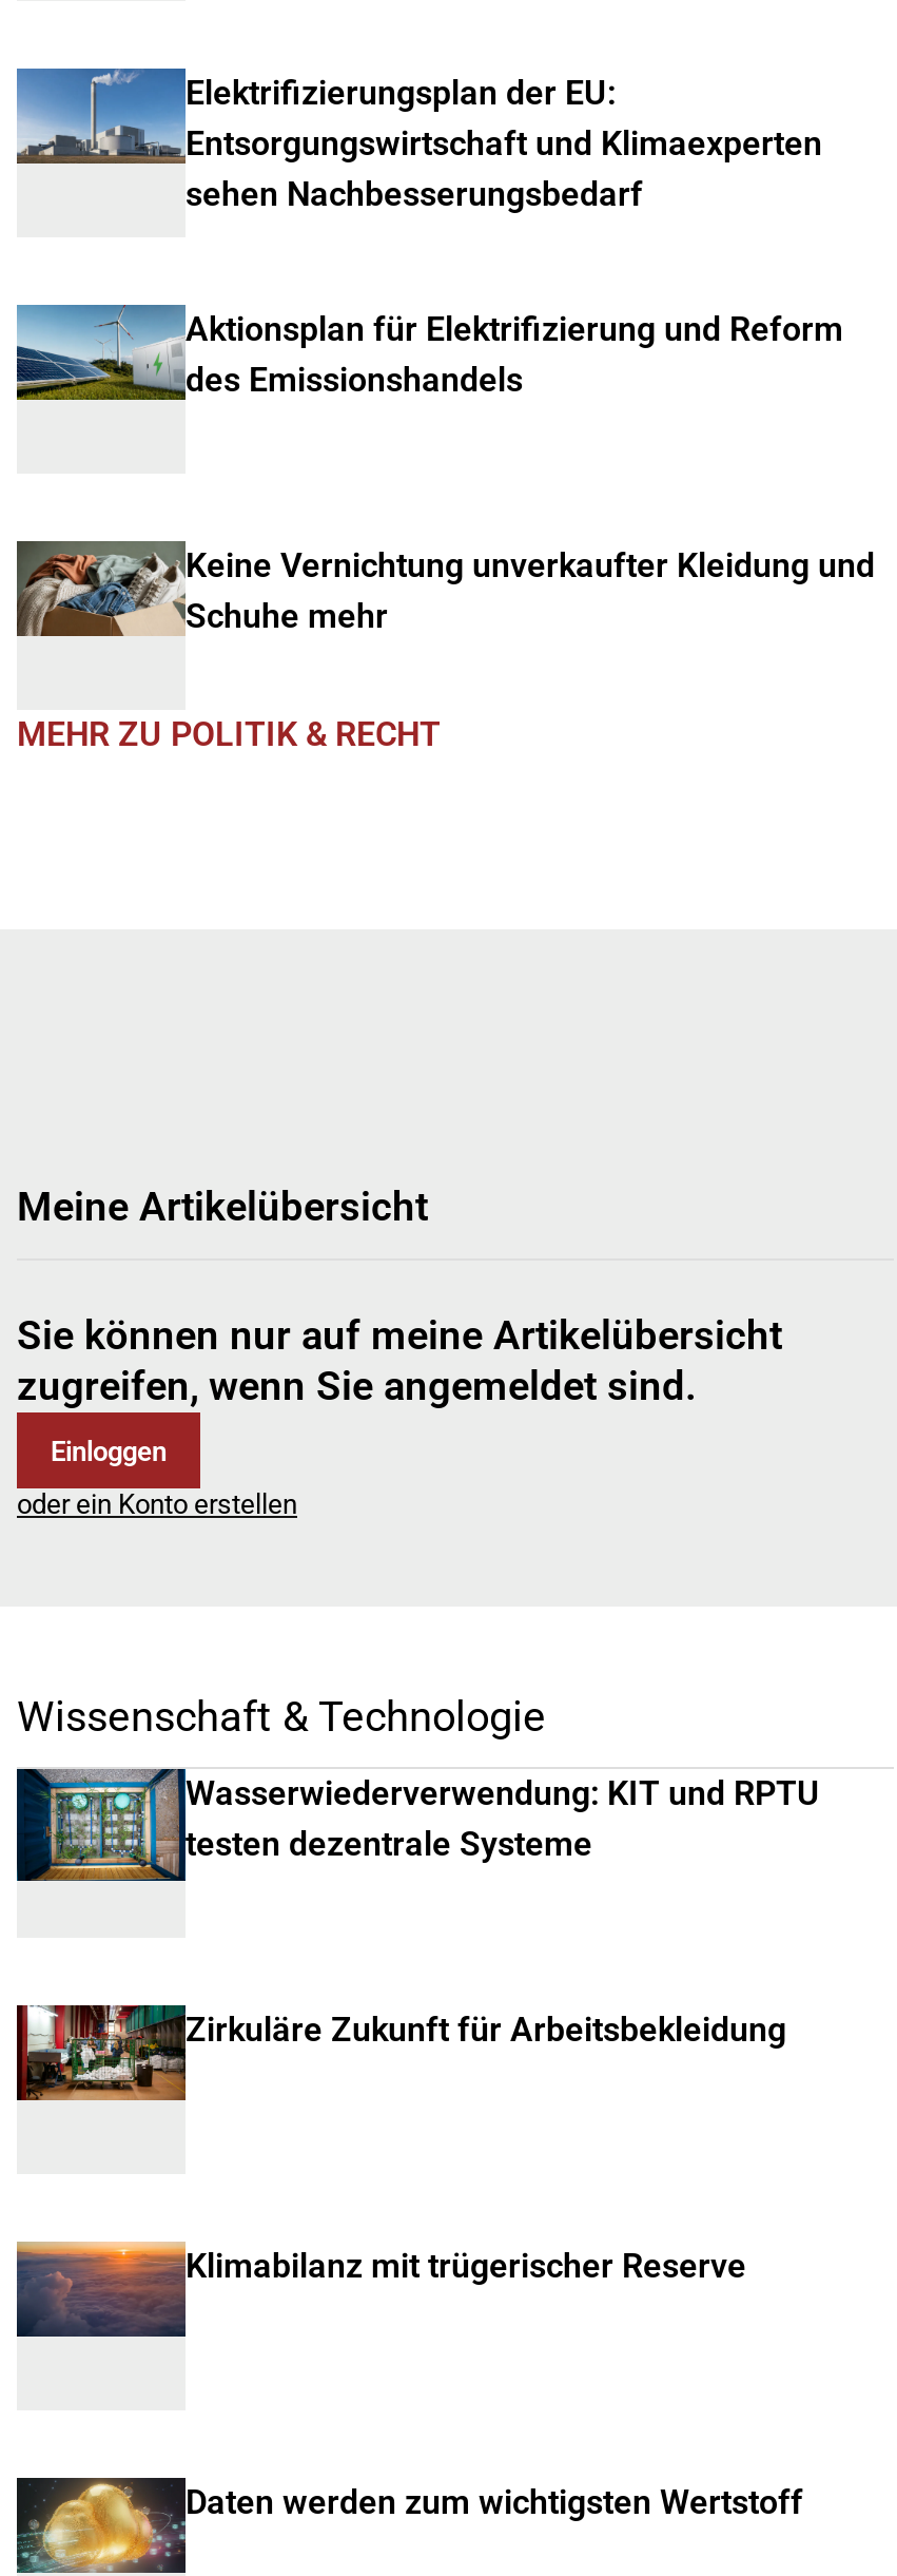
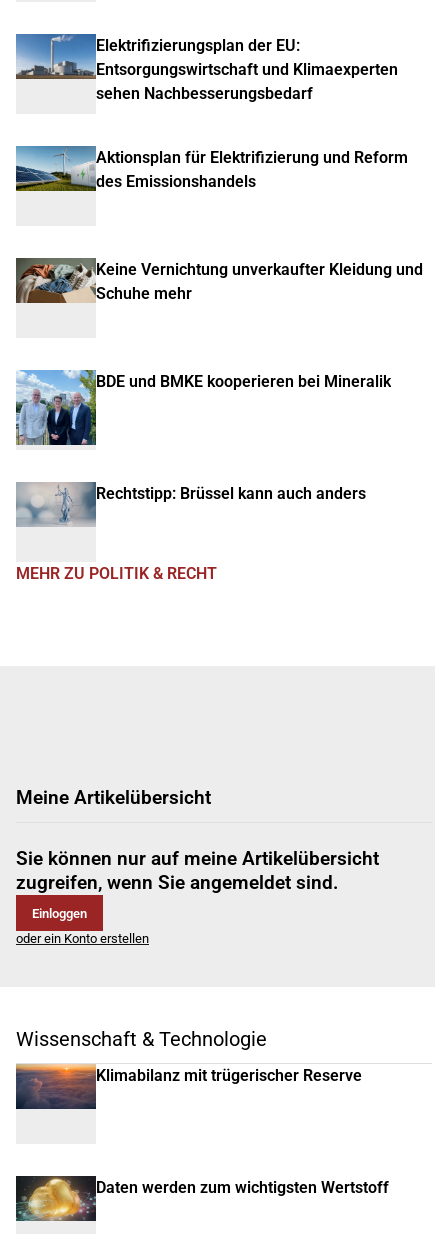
+ [image]
+ BDE und BMKE kooperieren bei Mineralik

+ [image]
+ Rechtstipp: Brüssel kann auch anders

moved down: MEHR ZU POLITIK & RECHT | Meine Artikelübersicht | Sie können nur auf meine Artikelübersicht | zugreifen, wenn Sie angemeldet sind. | Einloggen | oder ein Konto erstellen | Wissenschaft & Technologie

- [image]
- Wasserwiederverwendung: KIT und RPTU
- testen dezentrale Systeme

- [image]
- Zirkuläre Zukunft für Arbeitsbekleidung
